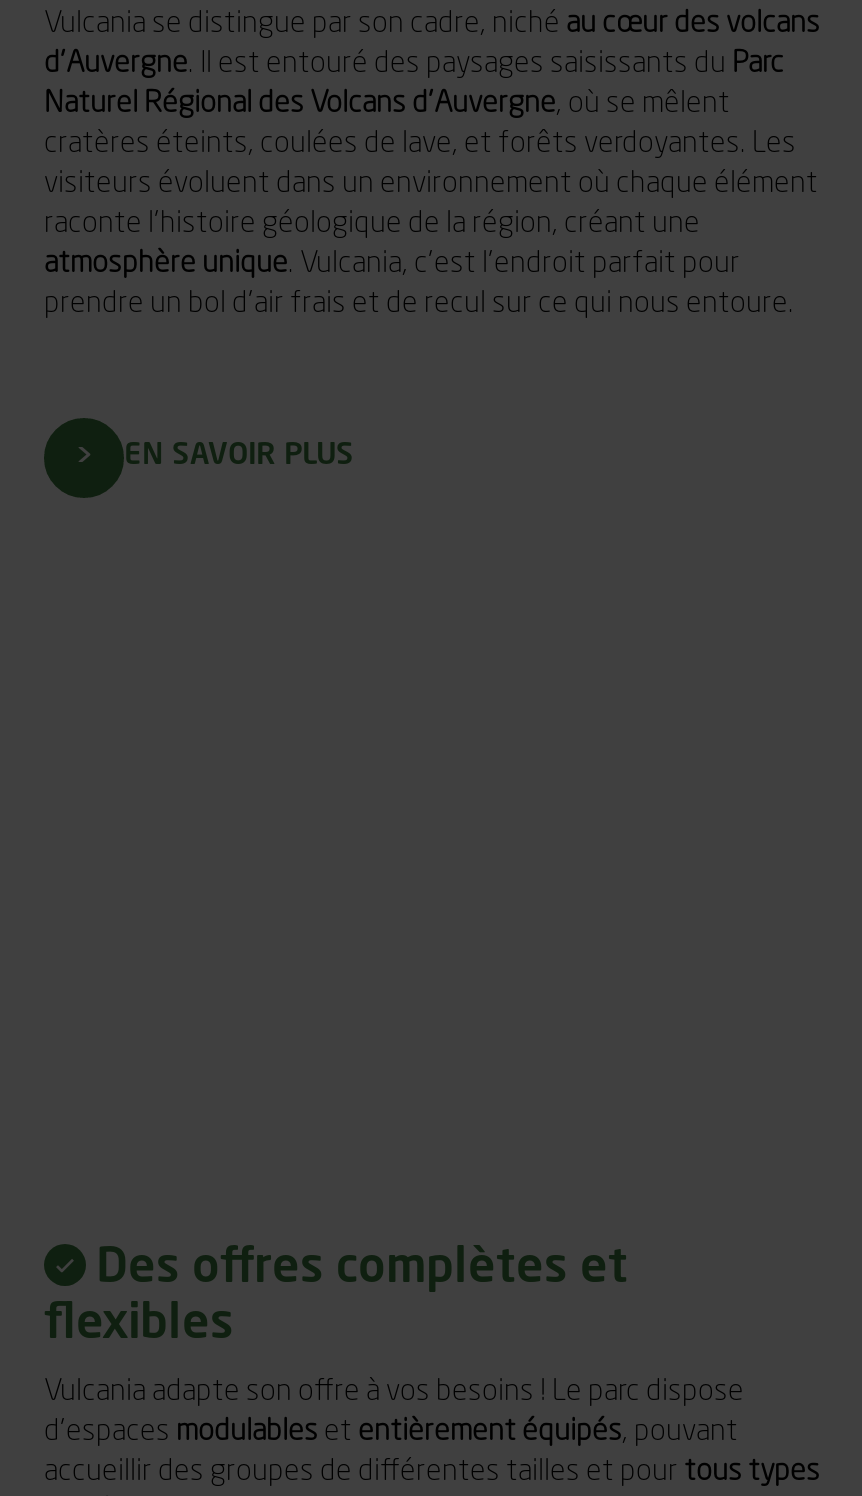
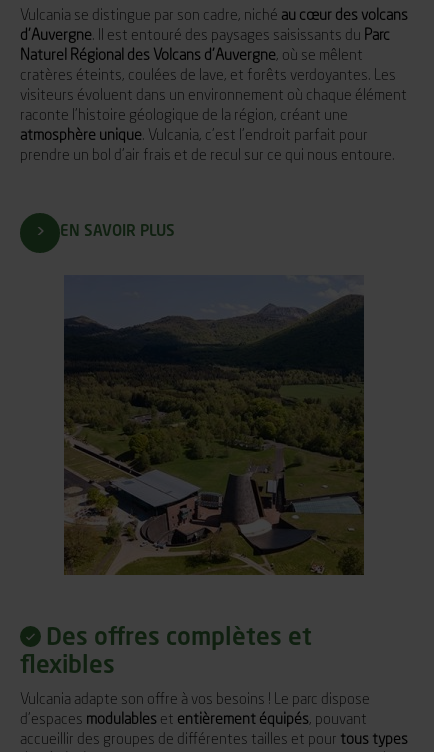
+ [image]
